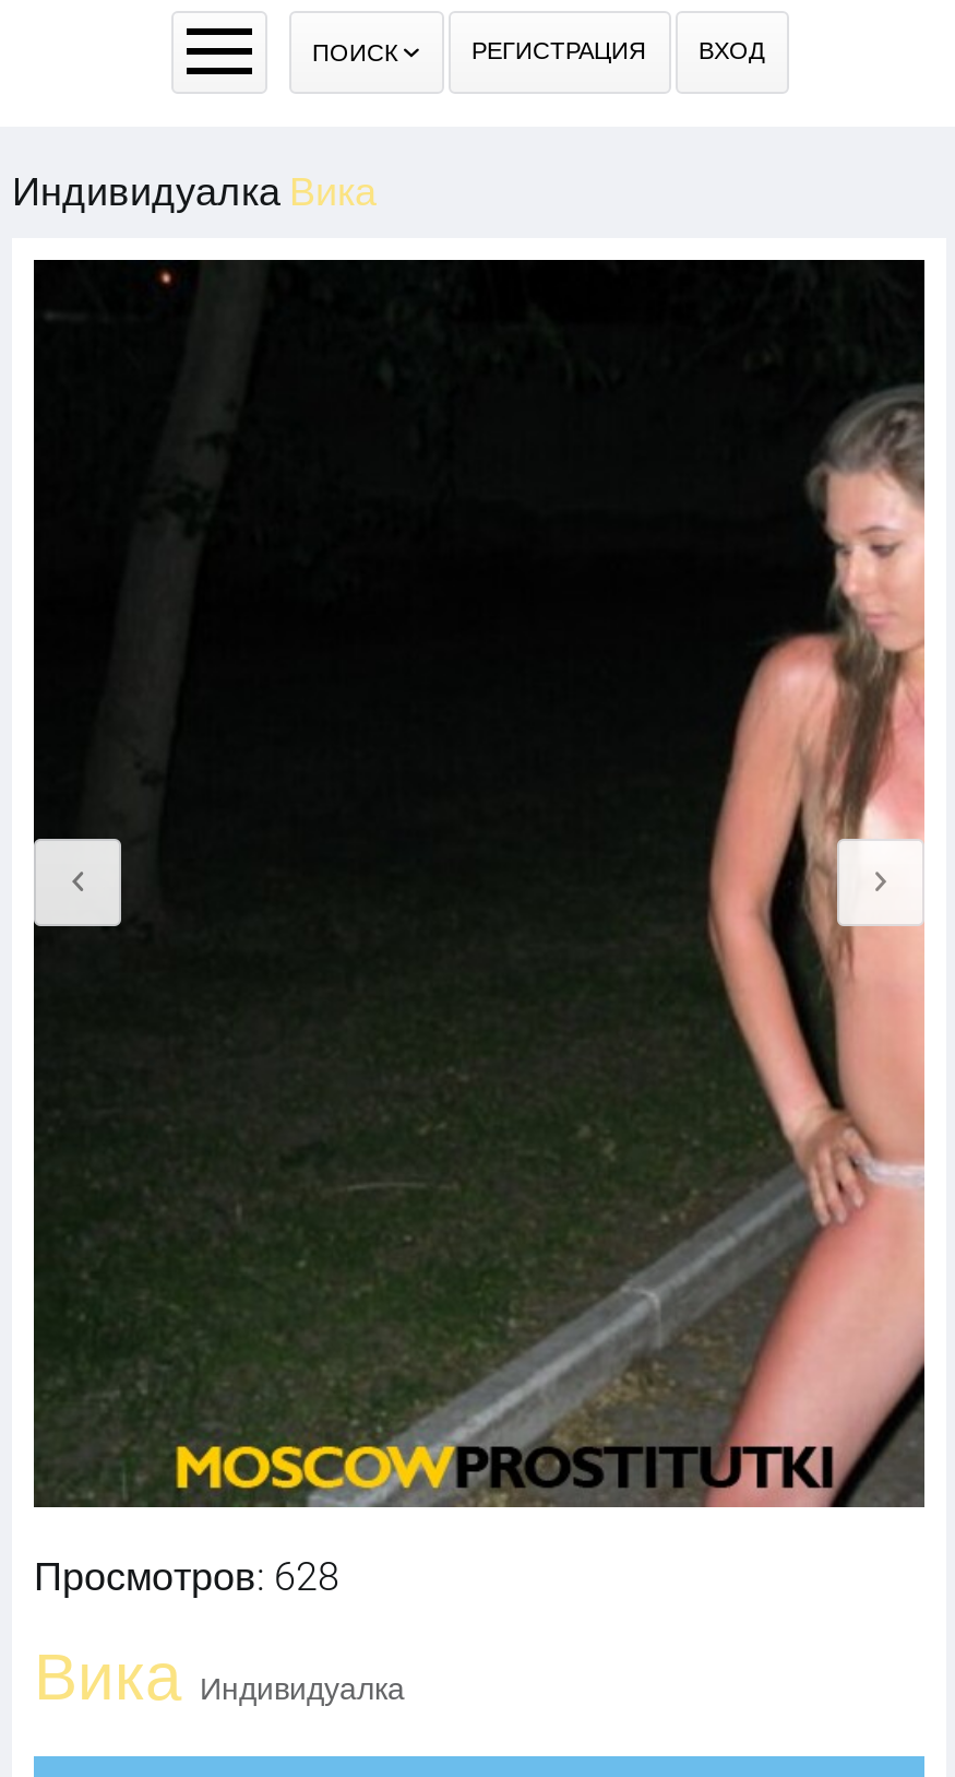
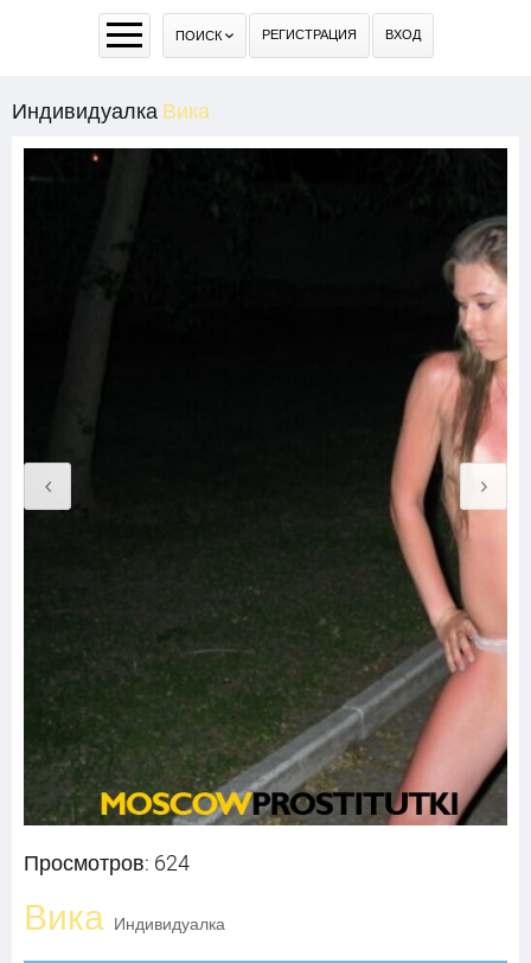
- Просмотров: 628
+ Просмотров: 624
